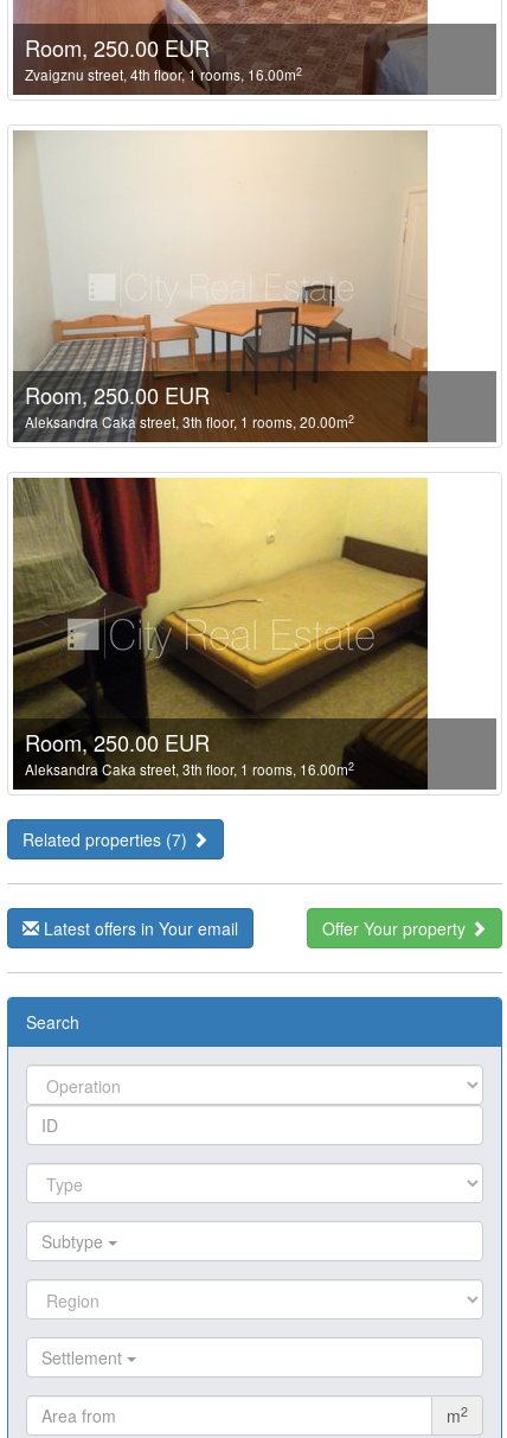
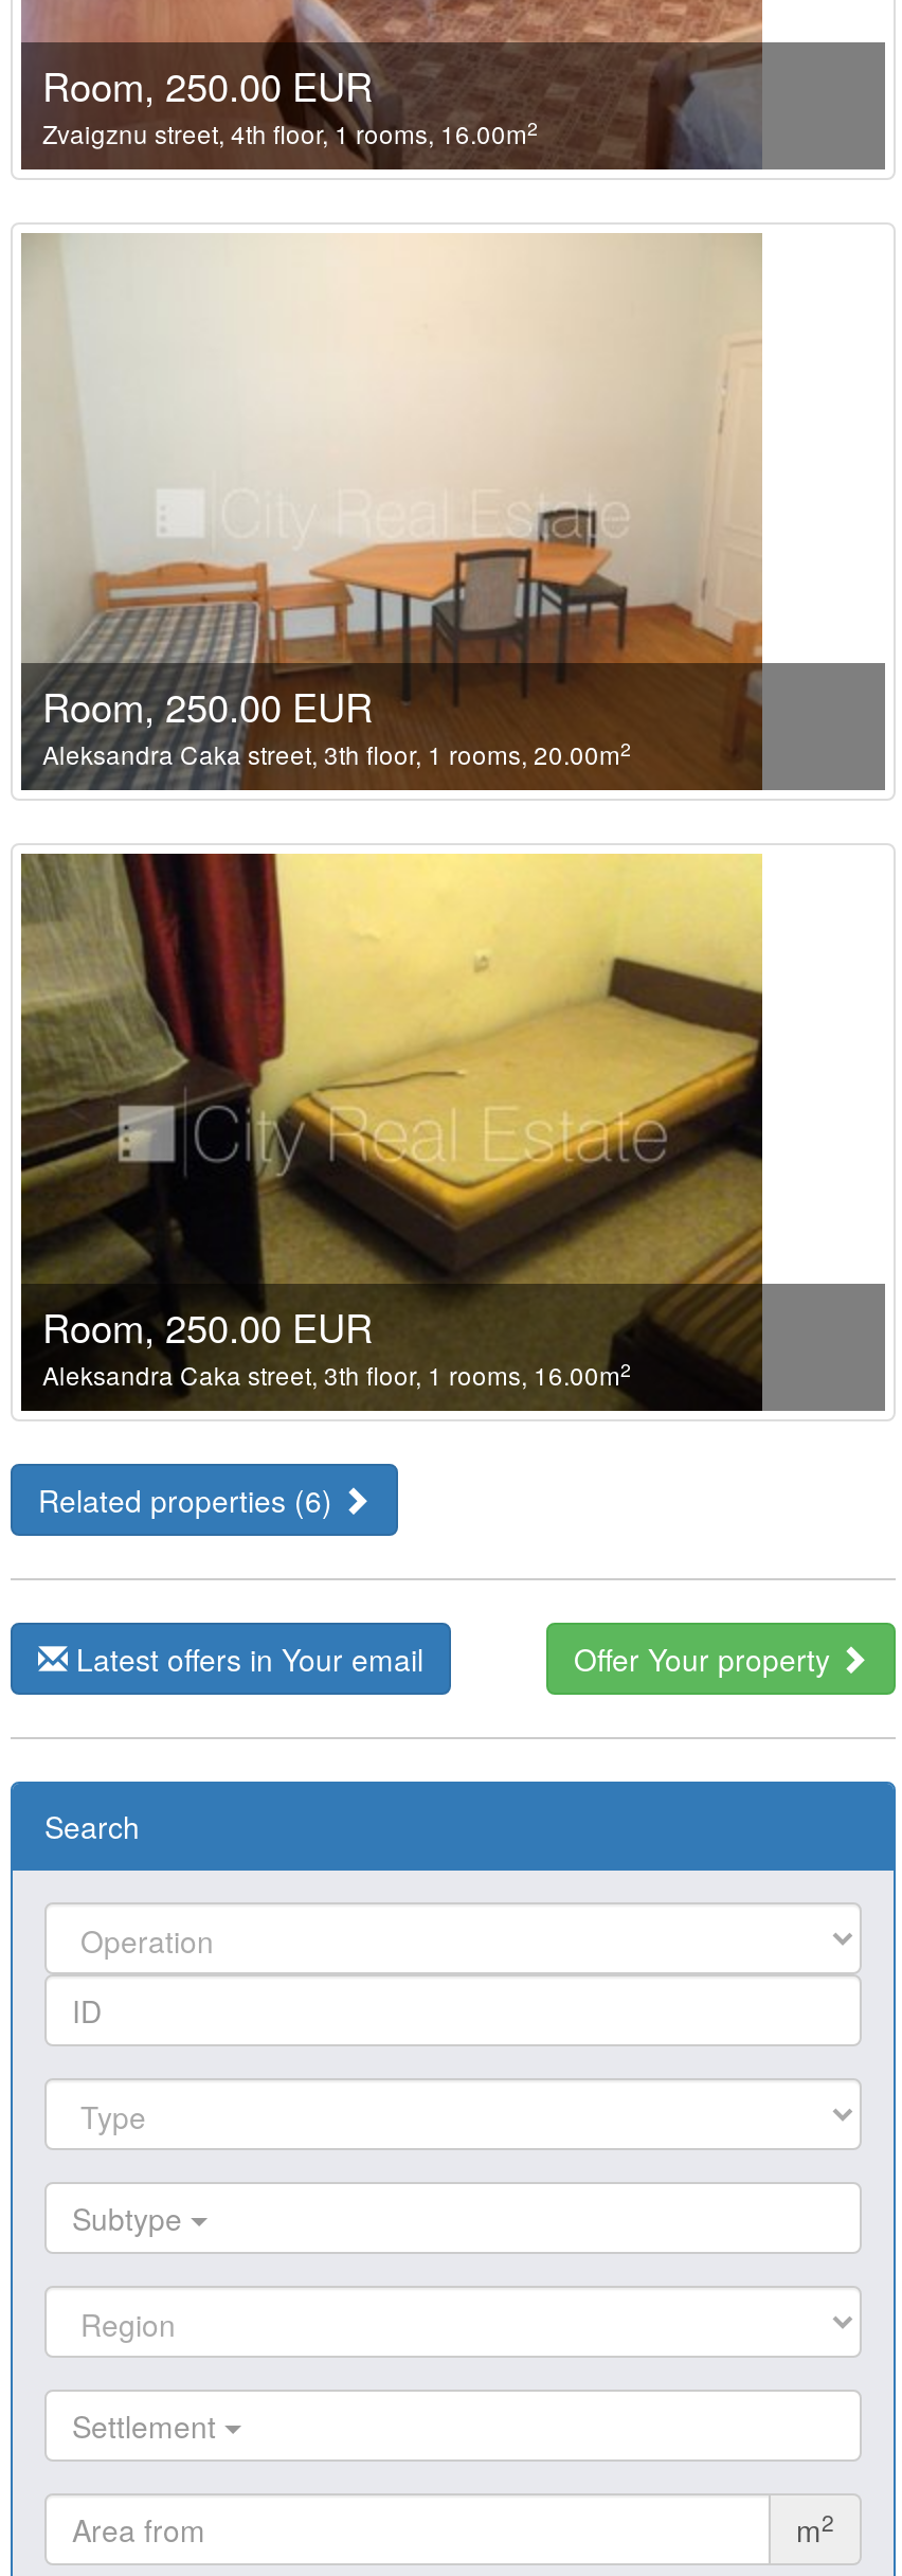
- Related properties (7)
+ Related properties (6)
